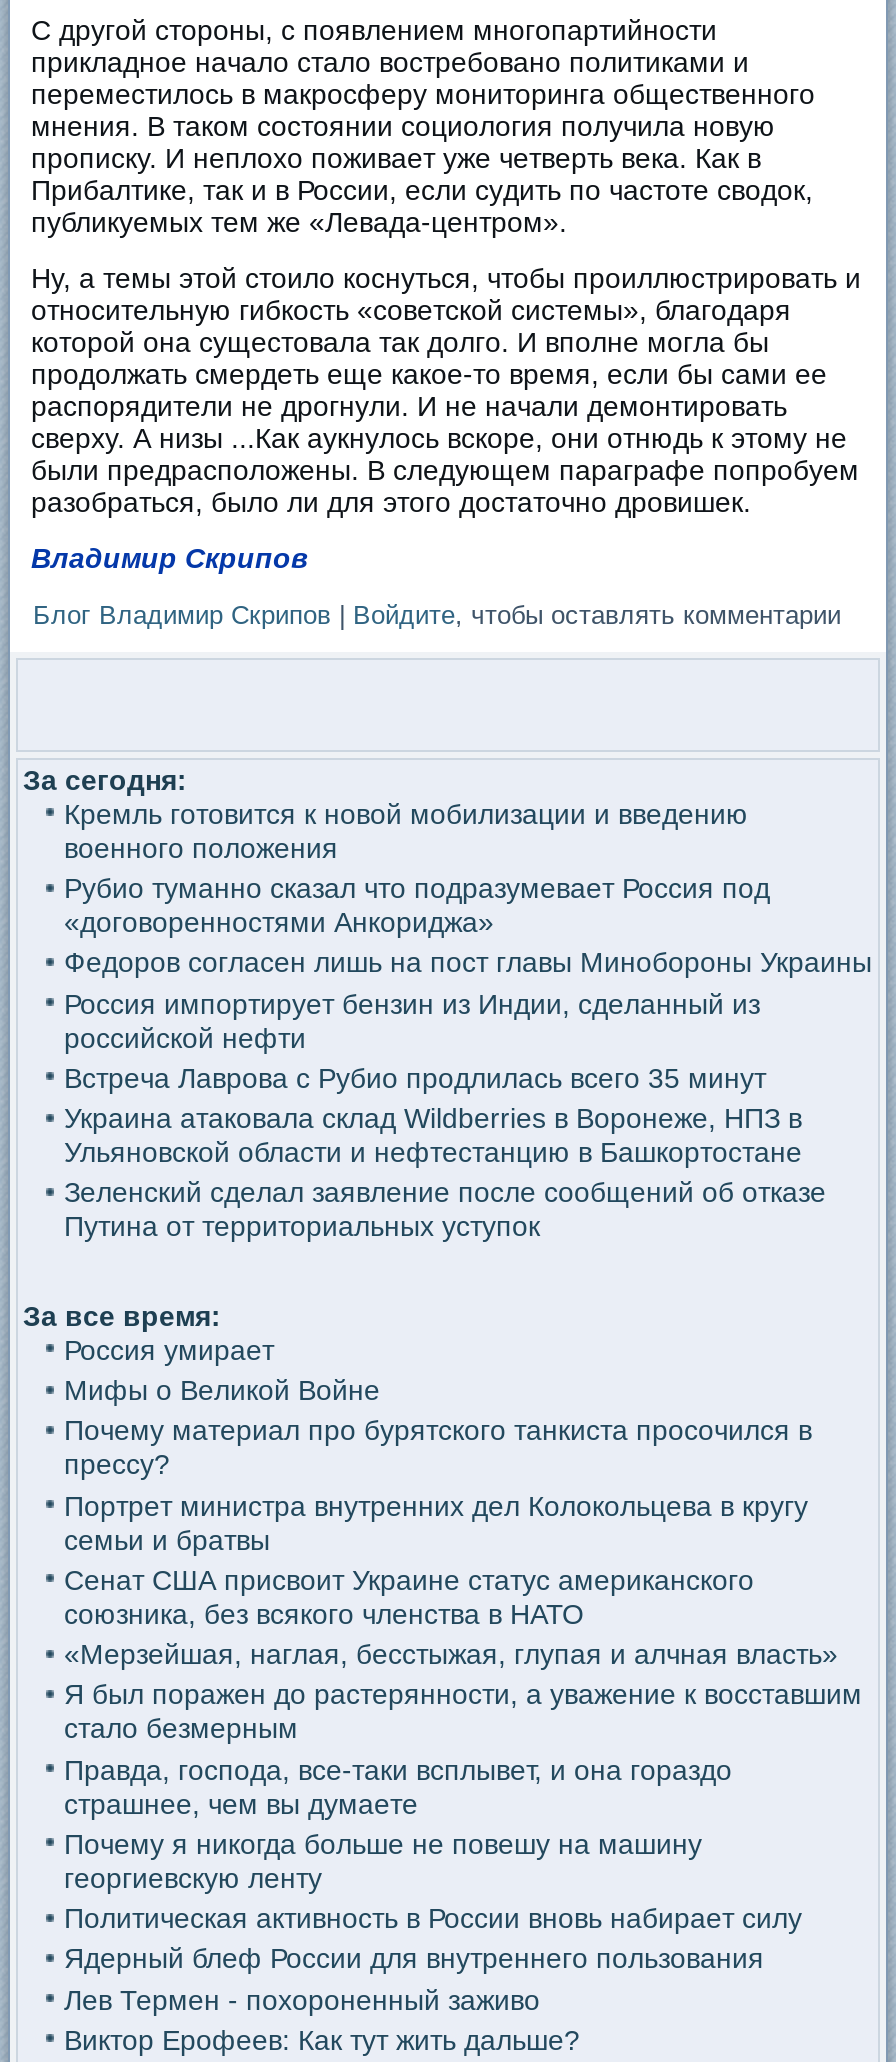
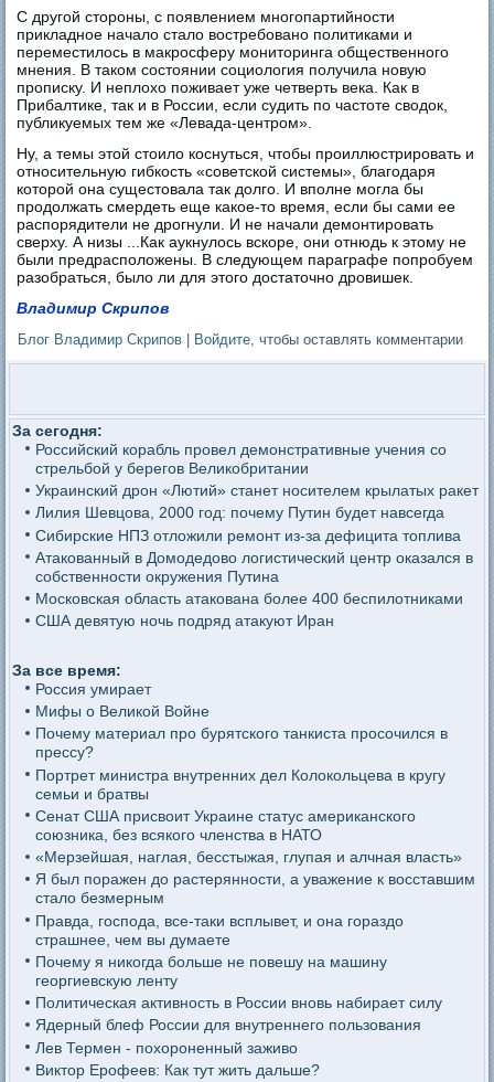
- Кремль готовится к новой мобилизации и введению
- военного положения
- Рубио туманно сказал что подразумевает Россия под
- «договоренностями Анкориджа»
- Федоров согласен лишь на пост главы Минобороны Украины
- Россия импортирует бензин из Индии, сделанный из
- российской нефти
- Встреча Лаврова с Рубио продлилась всего 35 минут
- Украина атаковала склад Wildberries в Воронеже, НПЗ в
- Ульяновской области и нефтестанцию в Башкортостане
- Зеленский сделал заявление после сообщений об отказе
- Путина от территориальных уступок
+ Российский корабль провел демонстративные учения со
+ стрельбой у берегов Великобритании
+ Украинский дрон «Лютий» станет носителем крылатых ракет
+ Лилия Шевцова, 2000 год: почему Путин будет навсегда
+ Сибирские НПЗ отложили ремонт из-за дефицита топлива
+ Атакованный в Домодедово логистический центр оказался в
+ собственности окружения Путина
+ Московская область атакована более 400 беспилотниками
+ США девятую ночь подряд атакуют Иран
